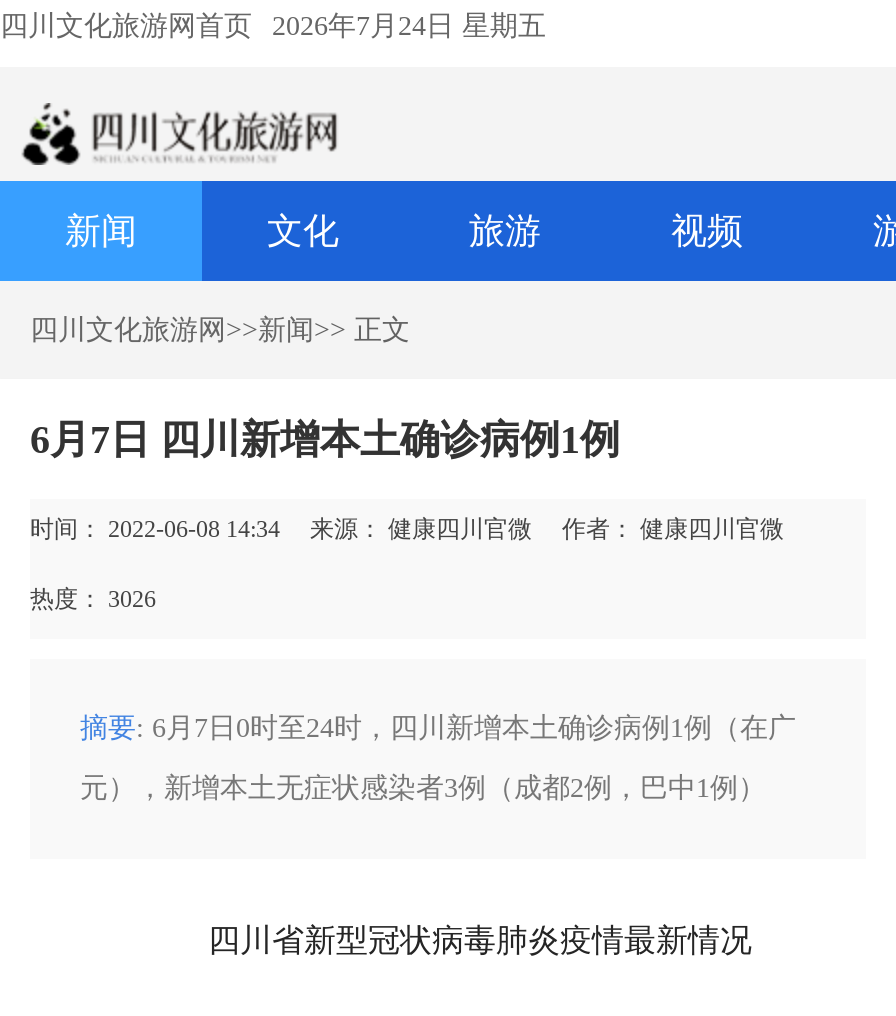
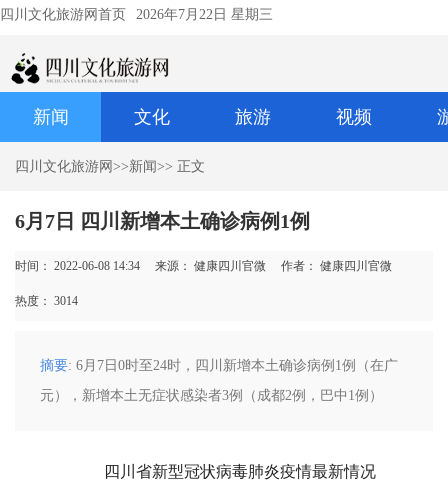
- 2026年7月24日 星期五
+ 2026年7月22日 星期三

- 热度：3026
+ 热度：3014
